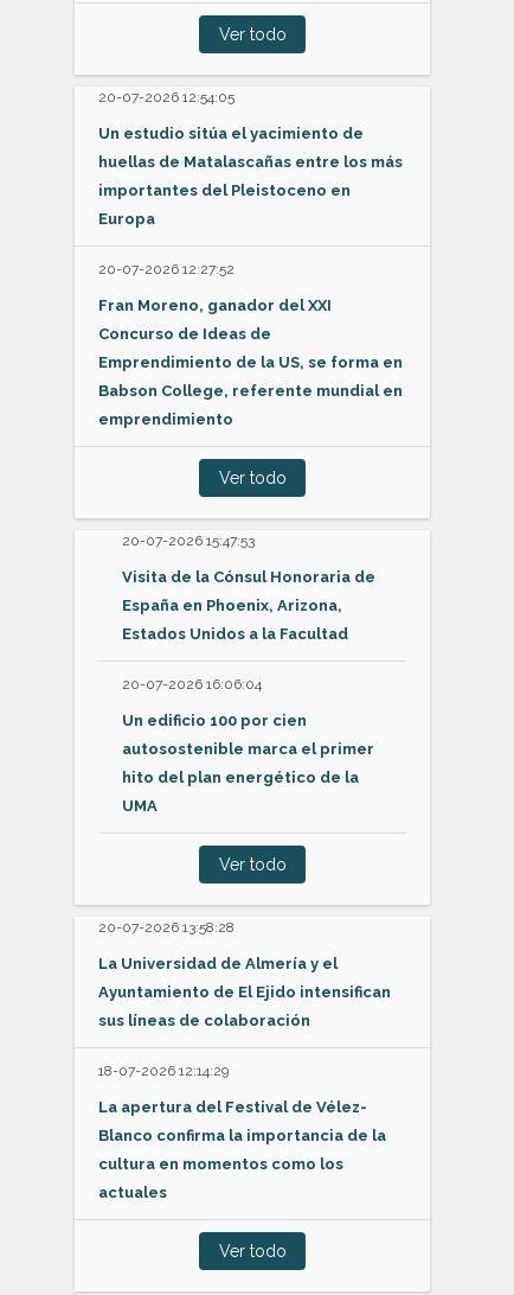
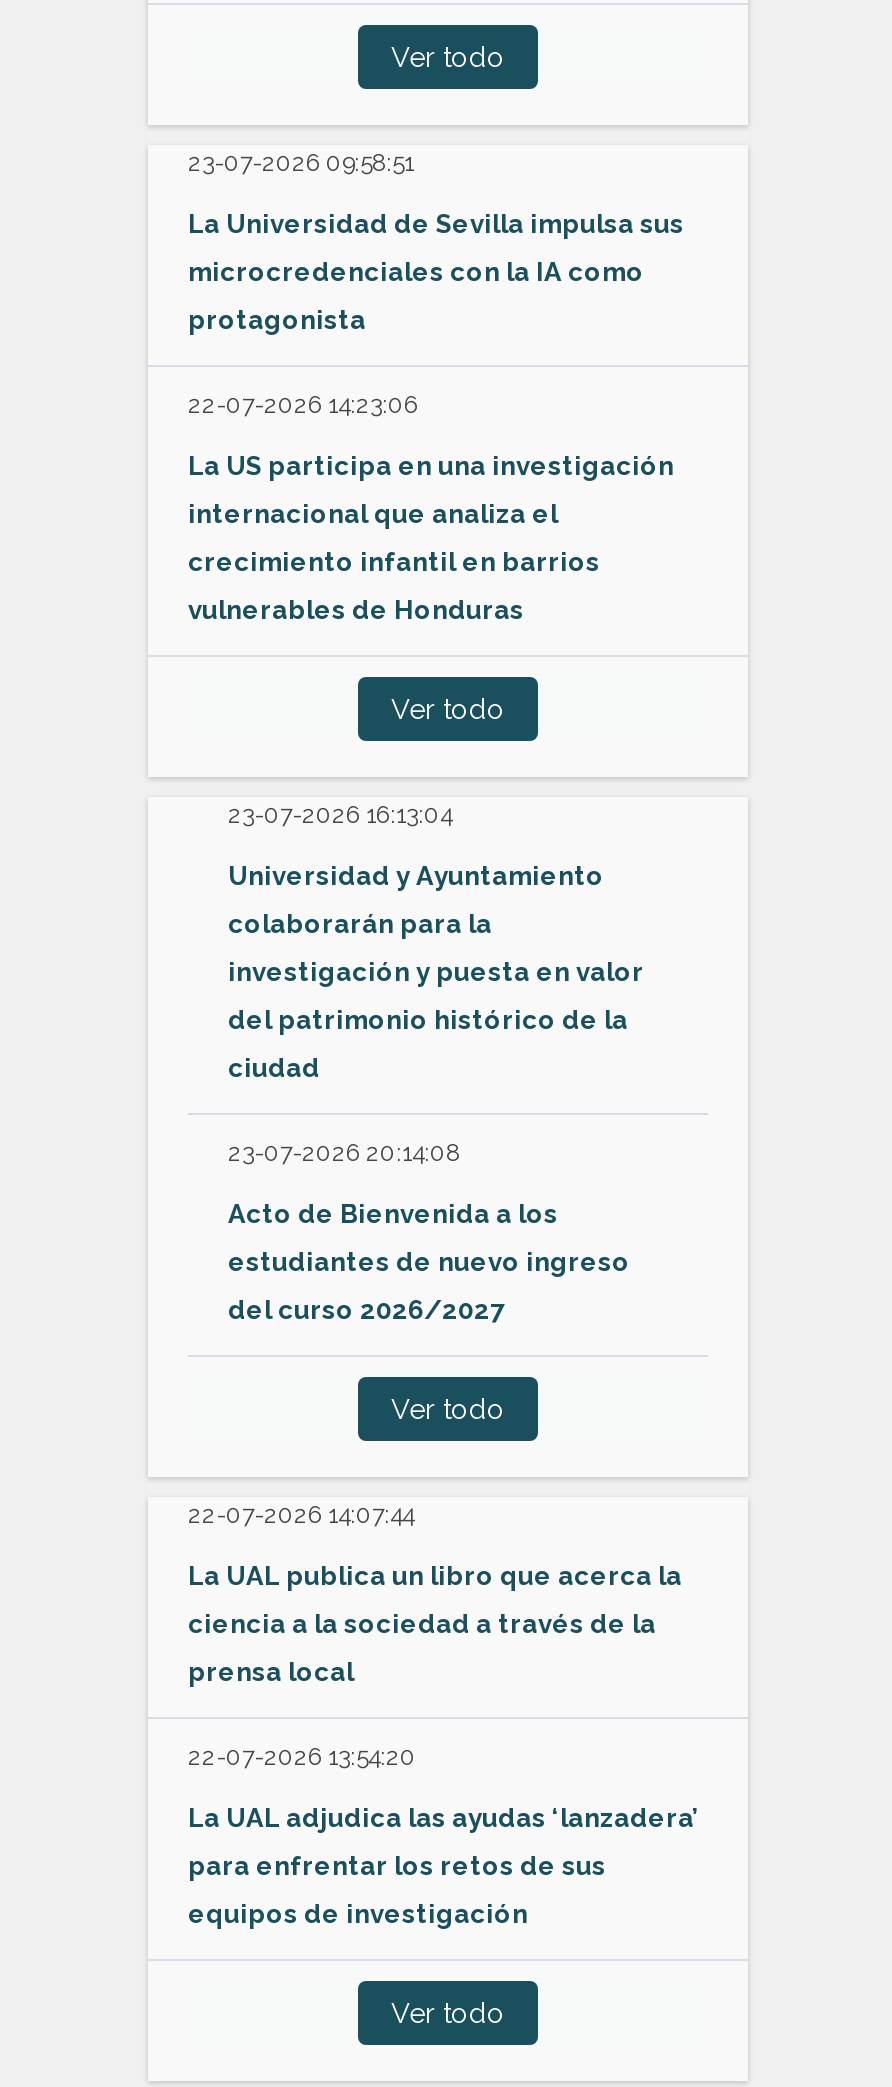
- 20-07-2026 12:54:05
- Un estudio sitúa el yacimiento de
- huellas de Matalascañas entre los más
- importantes del Pleistoceno en
- Europa
- 20-07-2026 12:27:52
- Fran Moreno, ganador del XXI
- Concurso de Ideas de
- Emprendimiento de la US, se forma en
- Babson College, referente mundial en
- emprendimiento
+ 23-07-2026 09:58:51
+ La Universidad de Sevilla impulsa sus
+ microcredenciales con la IA como
+ protagonista
+ 22-07-2026 14:23:06
+ La US participa en una investigación
+ internacional que analiza el
+ crecimiento infantil en barrios
+ vulnerables de Honduras

- 20-07-2026 15:47:53
- Visita de la Cónsul Honoraria de
- España en Phoenix, Arizona,
- Estados Unidos a la Facultad
- 20-07-2026 16:06:04
- Un edificio 100 por cien
- autosostenible marca el primer
- hito del plan energético de la
- UMA
+ 23-07-2026 16:13:04
+ Universidad y Ayuntamiento
+ colaborarán para la
+ investigación y puesta en valor
+ del patrimonio histórico de la
+ ciudad
+ 23-07-2026 20:14:08
+ Acto de Bienvenida a los
+ estudiantes de nuevo ingreso
+ del curso 2026/2027

- 20-07-2026 13:58:28
- La Universidad de Almería y el
- Ayuntamiento de El Ejido intensifican
- sus líneas de colaboración
- 18-07-2026 12:14:29
- La apertura del Festival de Vélez-
- Blanco confirma la importancia de la
- cultura en momentos como los
- actuales
+ 22-07-2026 14:07:44
+ La UAL publica un libro que acerca la
+ ciencia a la sociedad a través de la
+ prensa local
+ 22-07-2026 13:54:20
+ La UAL adjudica las ayudas ‘lanzadera’
+ para enfrentar los retos de sus
+ equipos de investigación
